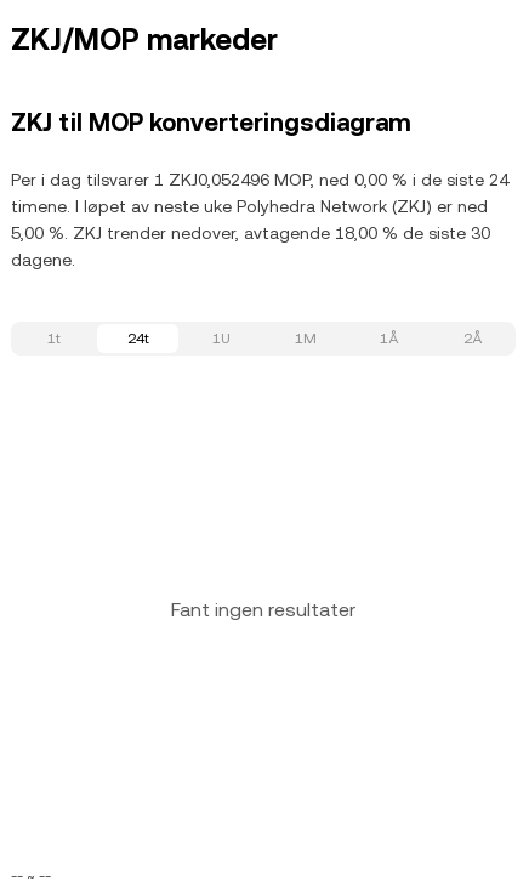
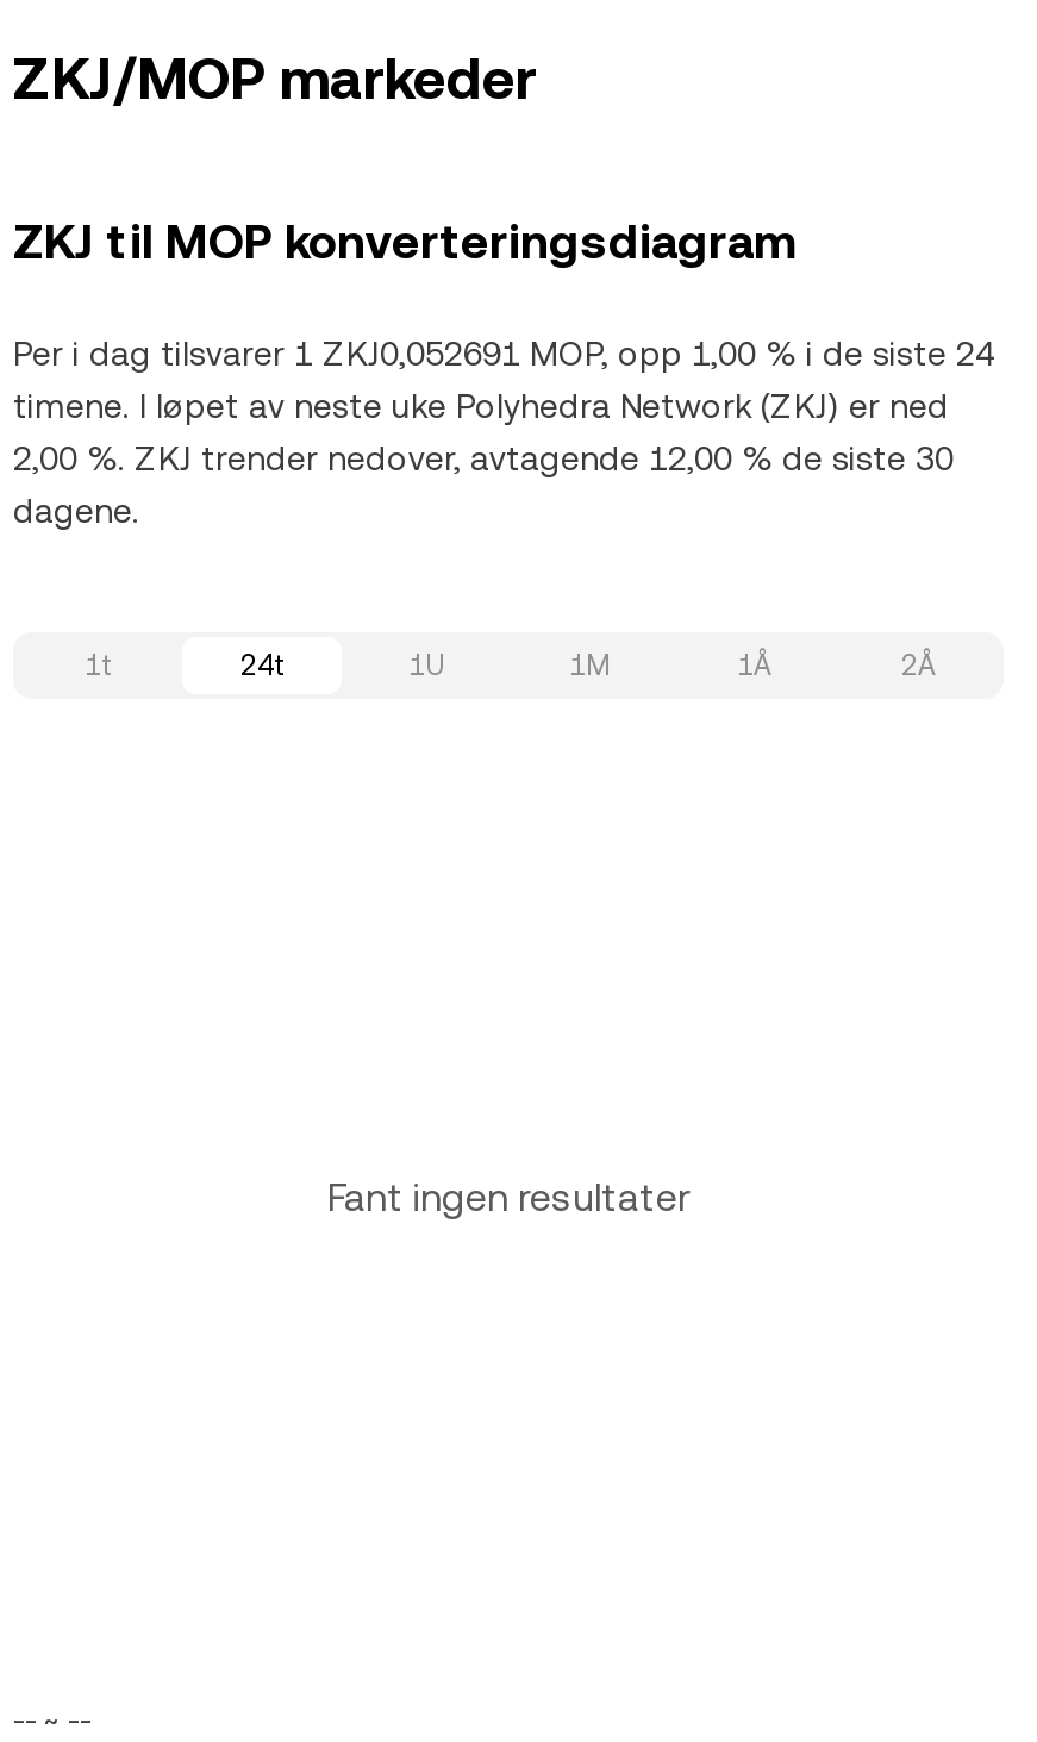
- Per i dag tilsvarer 1 ZKJ0,052496 MOP, ned 0,00 % i de siste 24
+ Per i dag tilsvarer 1 ZKJ0,052691 MOP, opp 1,00 % i de siste 24

- 5,00 %. ZKJ trender nedover, avtagende 18,00 % de siste 30
+ 2,00 %. ZKJ trender nedover, avtagende 12,00 % de siste 30
